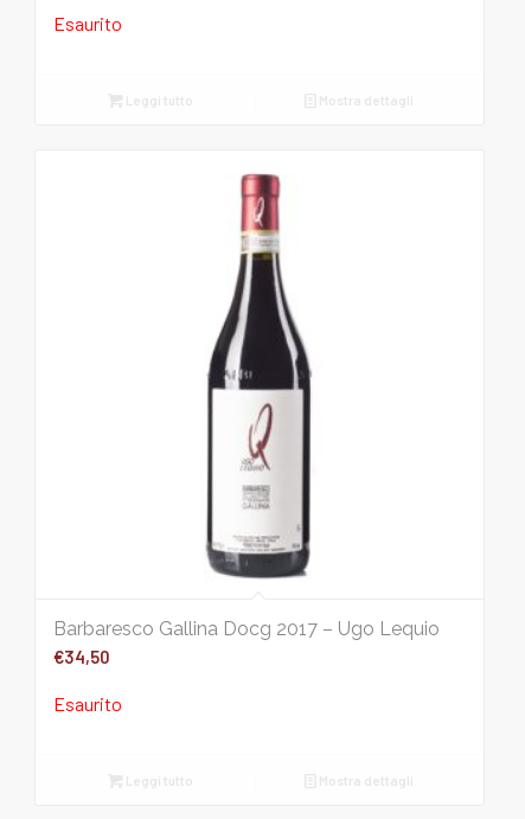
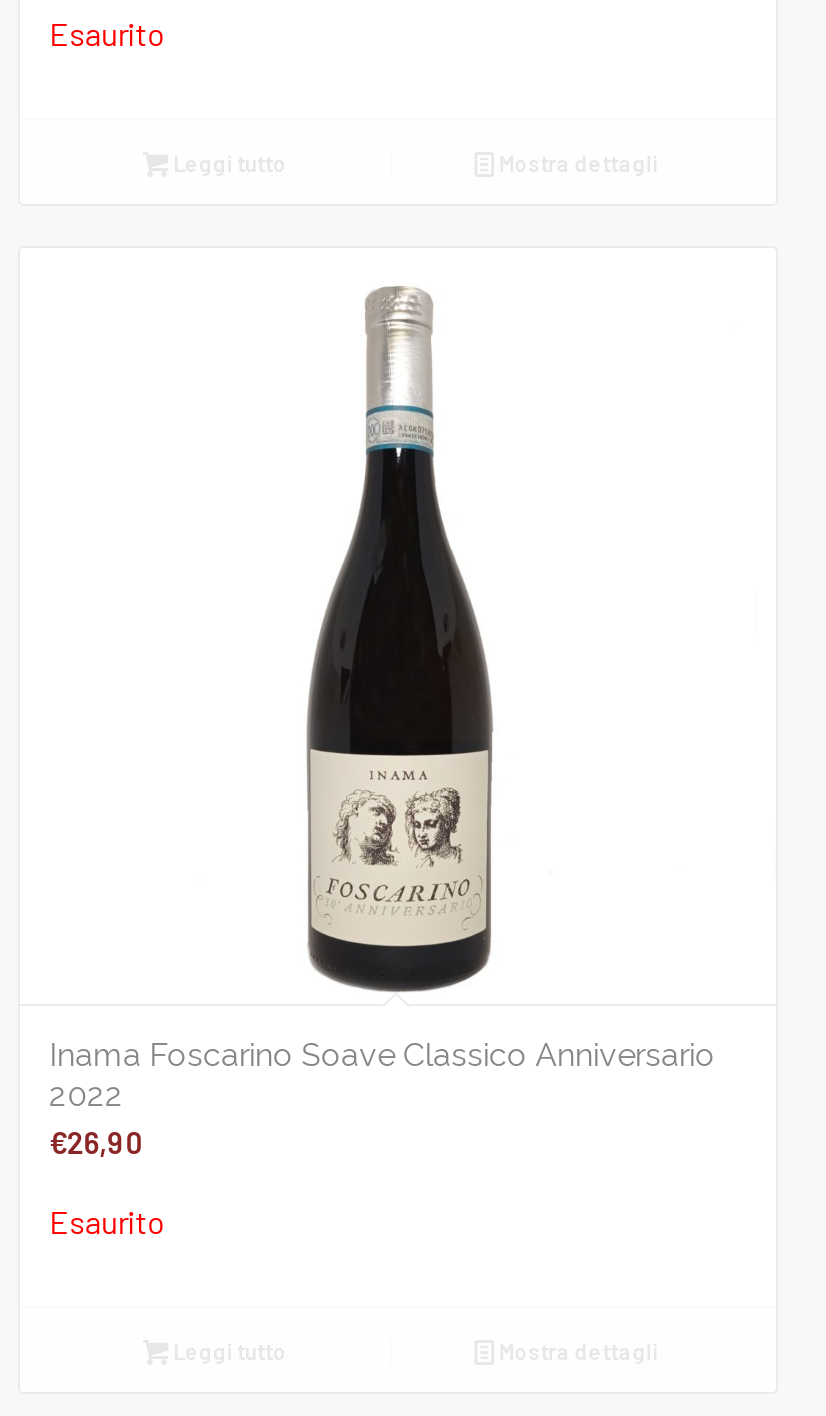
- [image]
- Barbaresco Gallina Docg 2017 – Ugo Lequio
- €34,50
+ [image]
+ Inama Foscarino Soave Classico Anniversario
+ 2022
+ €26,90
